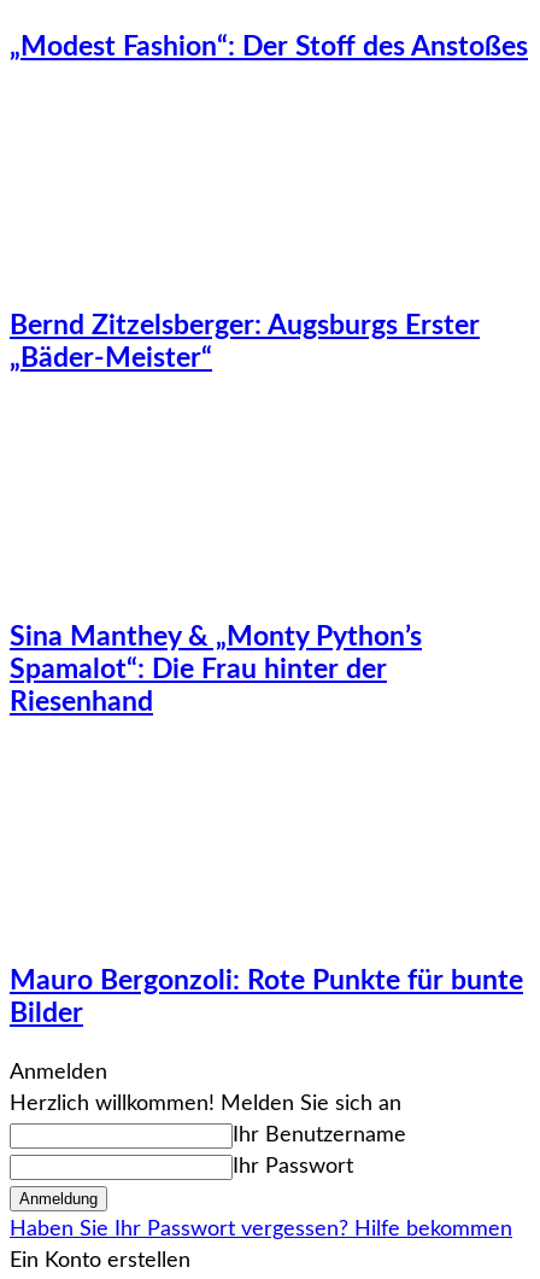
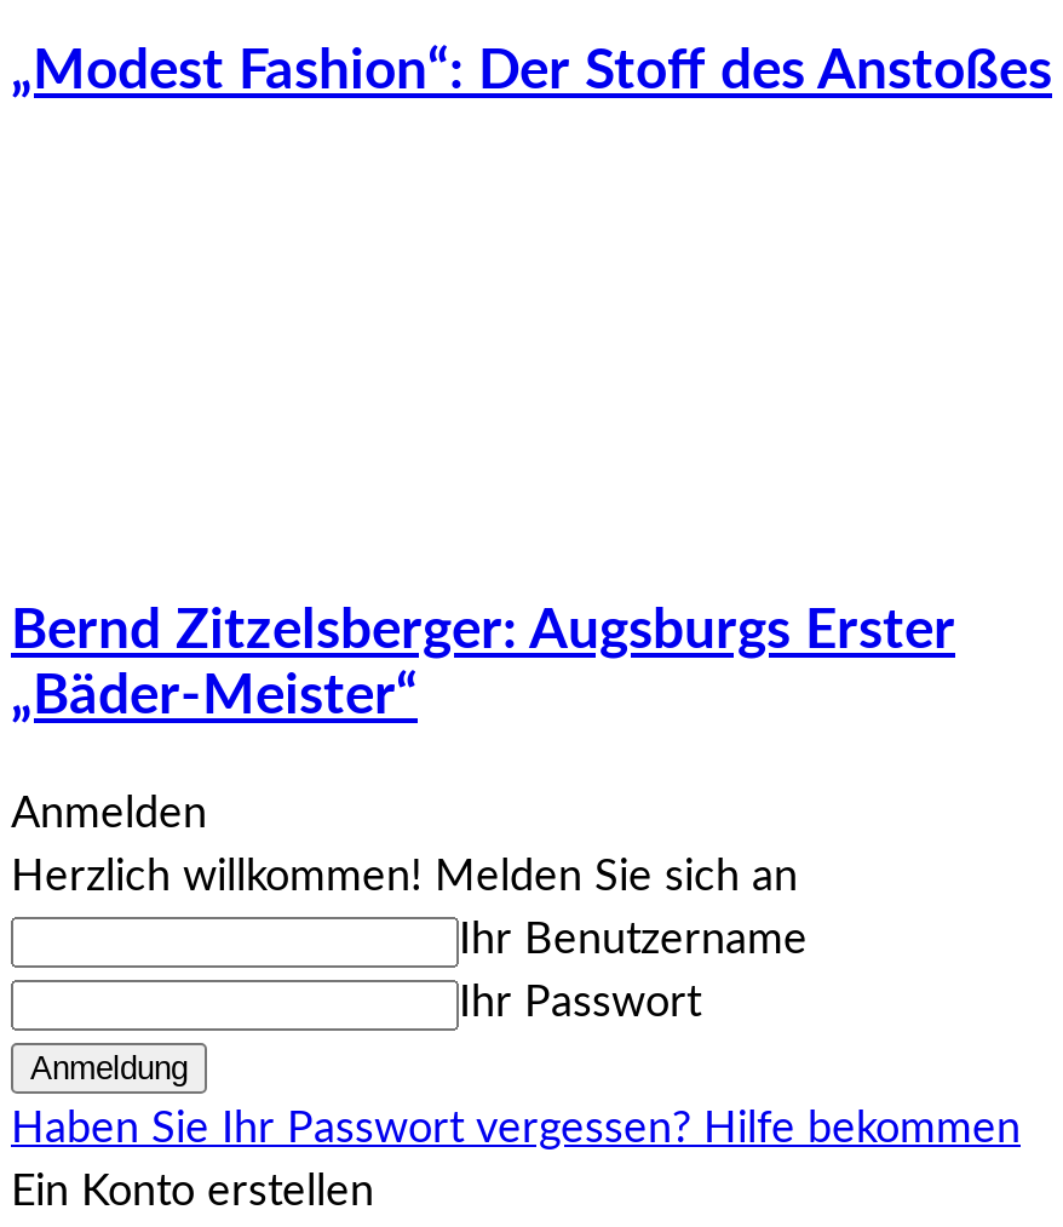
- Sina Manthey & „Monty Python’s
- Spamalot“: Die Frau hinter der
- Riesenhand

- Mauro Bergonzoli: Rote Punkte für bunte
- Bilder
